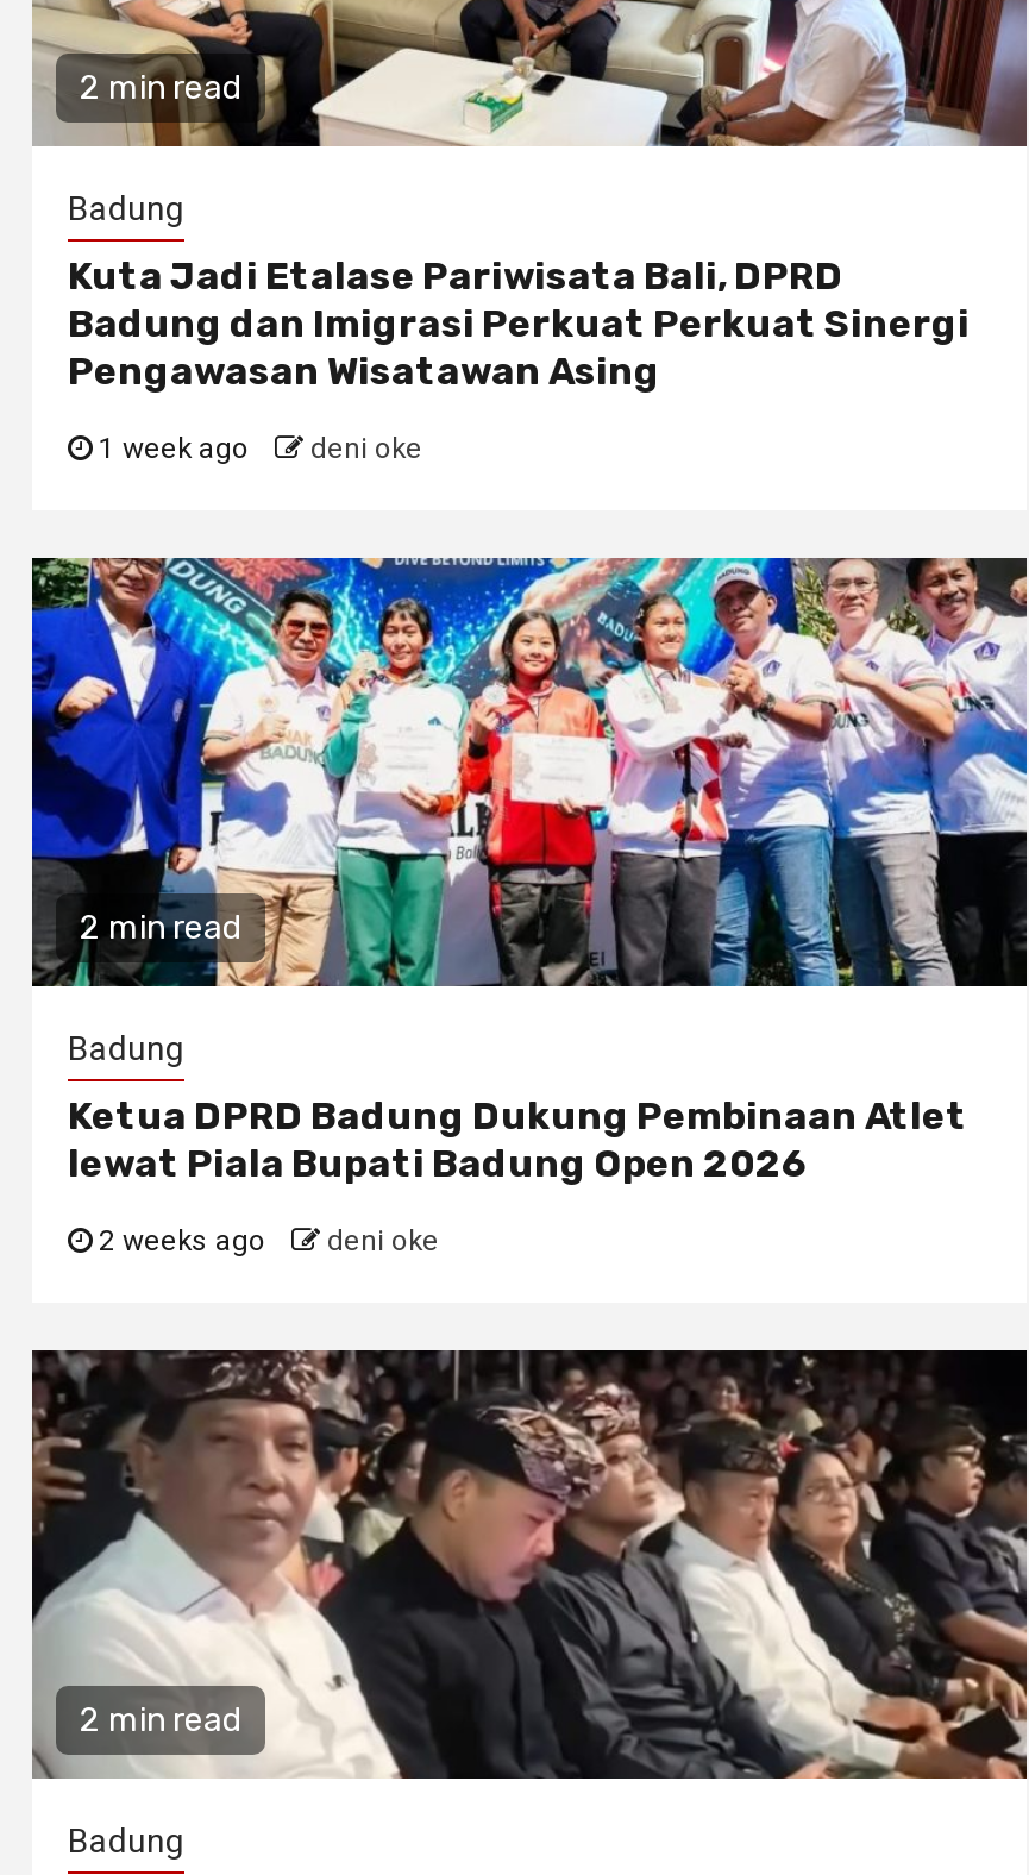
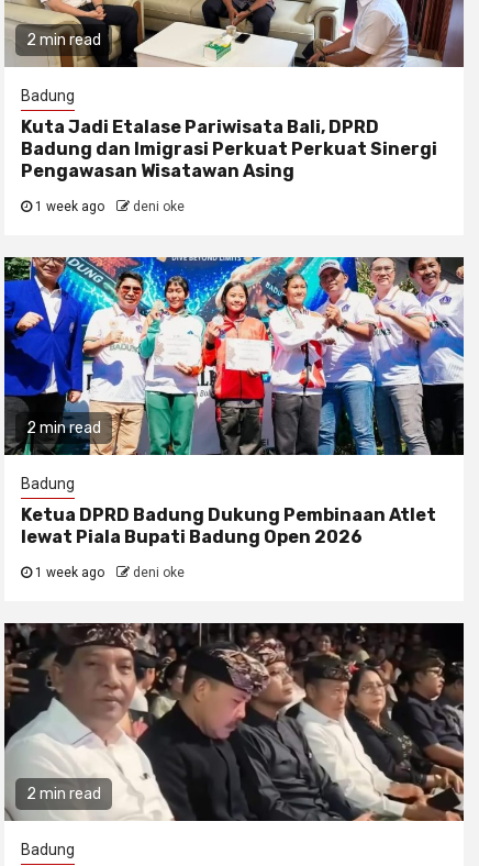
- 2 weeks ago deni oke
+ 1 week ago deni oke
